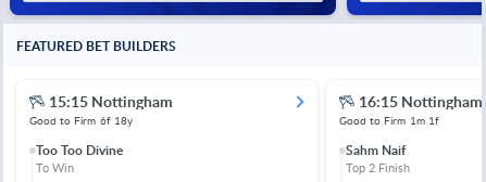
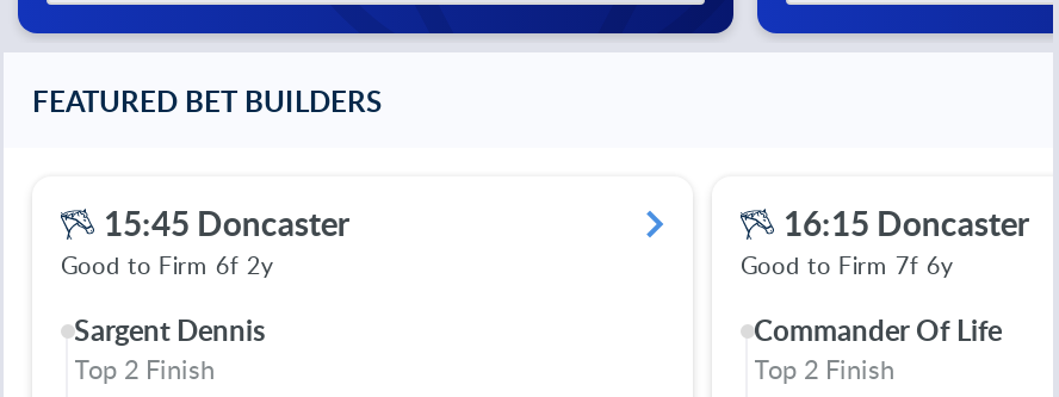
- 15:15 Nottingham
- Good to Firm 6f 18y
+ 15:45 Doncaster
+ Good to Firm 6f 2y

- 16:15 Nottingham
- Good to Firm 1m 1f
+ 16:15 Doncaster
+ Good to Firm 7f 6y

- Too Too Divine
- To Win
+ Sargent Dennis
+ Top 2 Finish

- Sahm Naif
+ Commander Of Life
